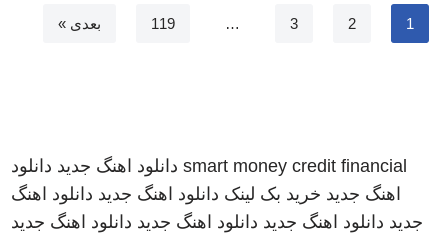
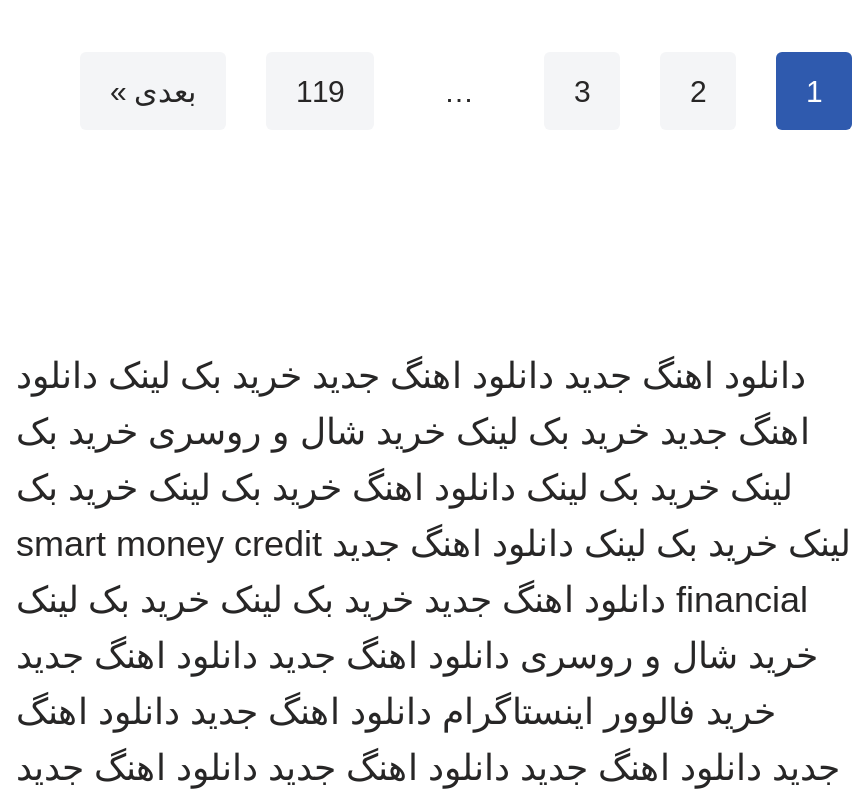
- smart money credit financial دانلود اهنگ جدید دانلود
- اهنگ جدید خرید بک لینک دانلود اهنگ جدید دانلود اهنگ
+ دانلود اهنگ جدید دانلود اهنگ جدید خرید بک لینک دانلود
+ اهنگ جدید خرید بک لینک خرید شال و روسری خرید بک
+ لینک خرید بک لینک دانلود اهنگ خرید بک لینک خرید بک
+ لینک خرید بک لینک دانلود اهنگ جدید smart money credit
+ financial دانلود اهنگ جدید خرید بک لینک خرید بک لینک
+ خرید شال و روسری دانلود اهنگ جدید دانلود اهنگ جدید
+ خرید فالوور اینستاگرام دانلود اهنگ جدید دانلود اهنگ
